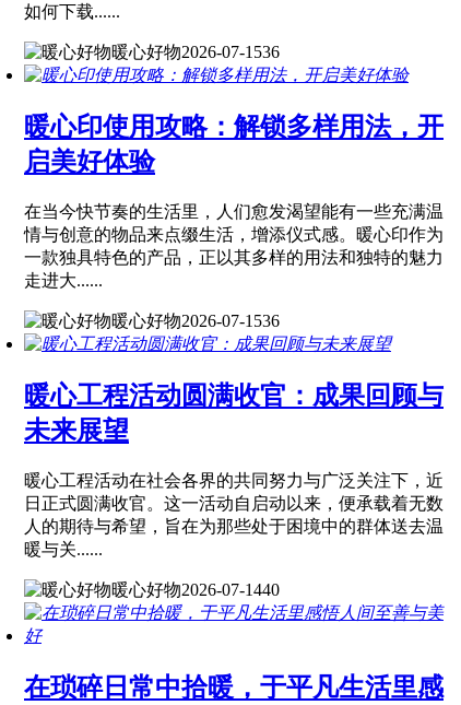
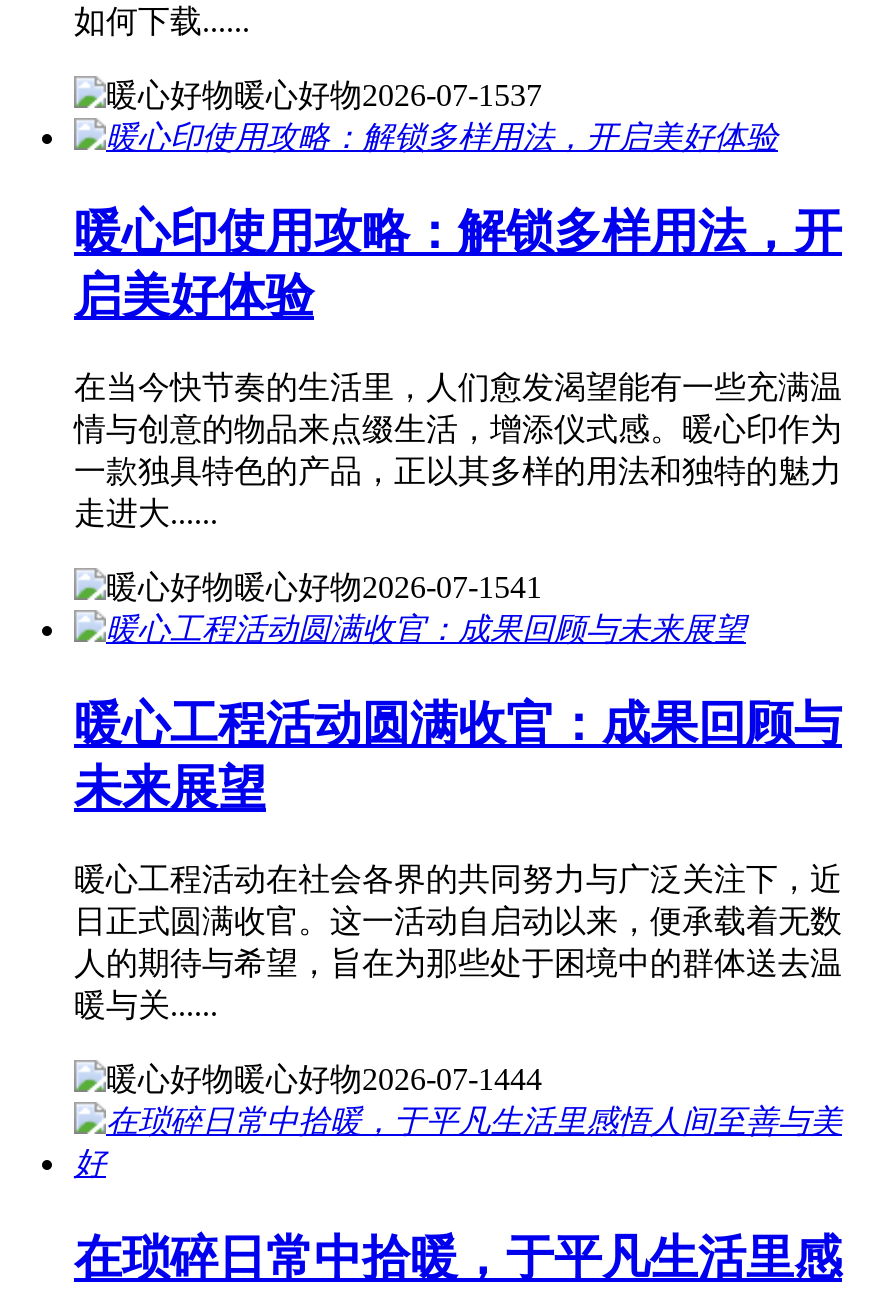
- 暖心好物2026-07-1536
+ 暖心好物2026-07-1537

- 暖心好物2026-07-1536
+ 暖心好物2026-07-1541

- 暖心好物2026-07-1440
+ 暖心好物2026-07-1444
